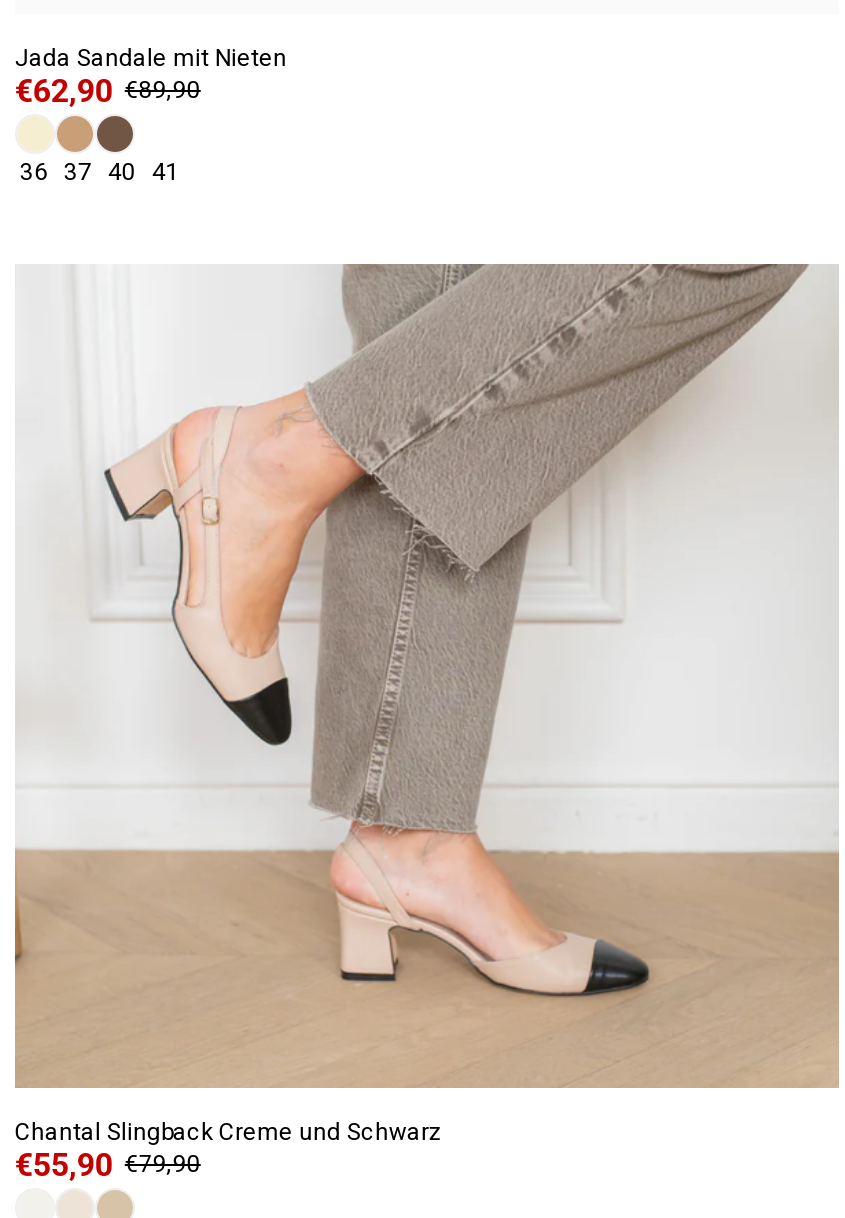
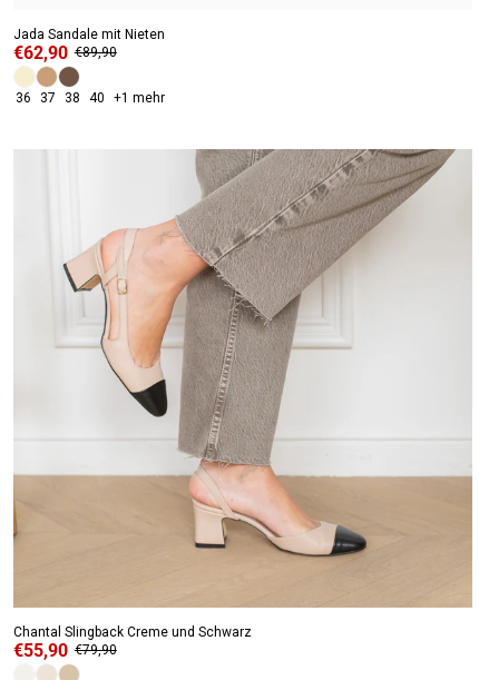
- 36 37 40 41
+ 36 37 38 40 +1 mehr
